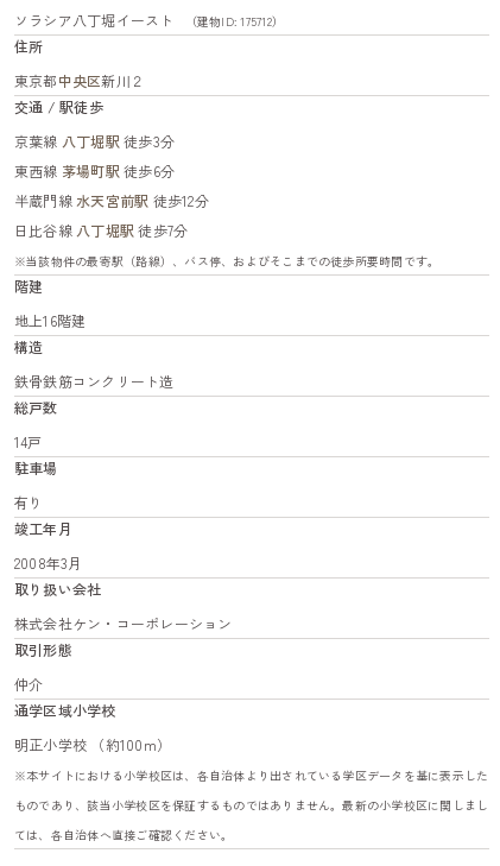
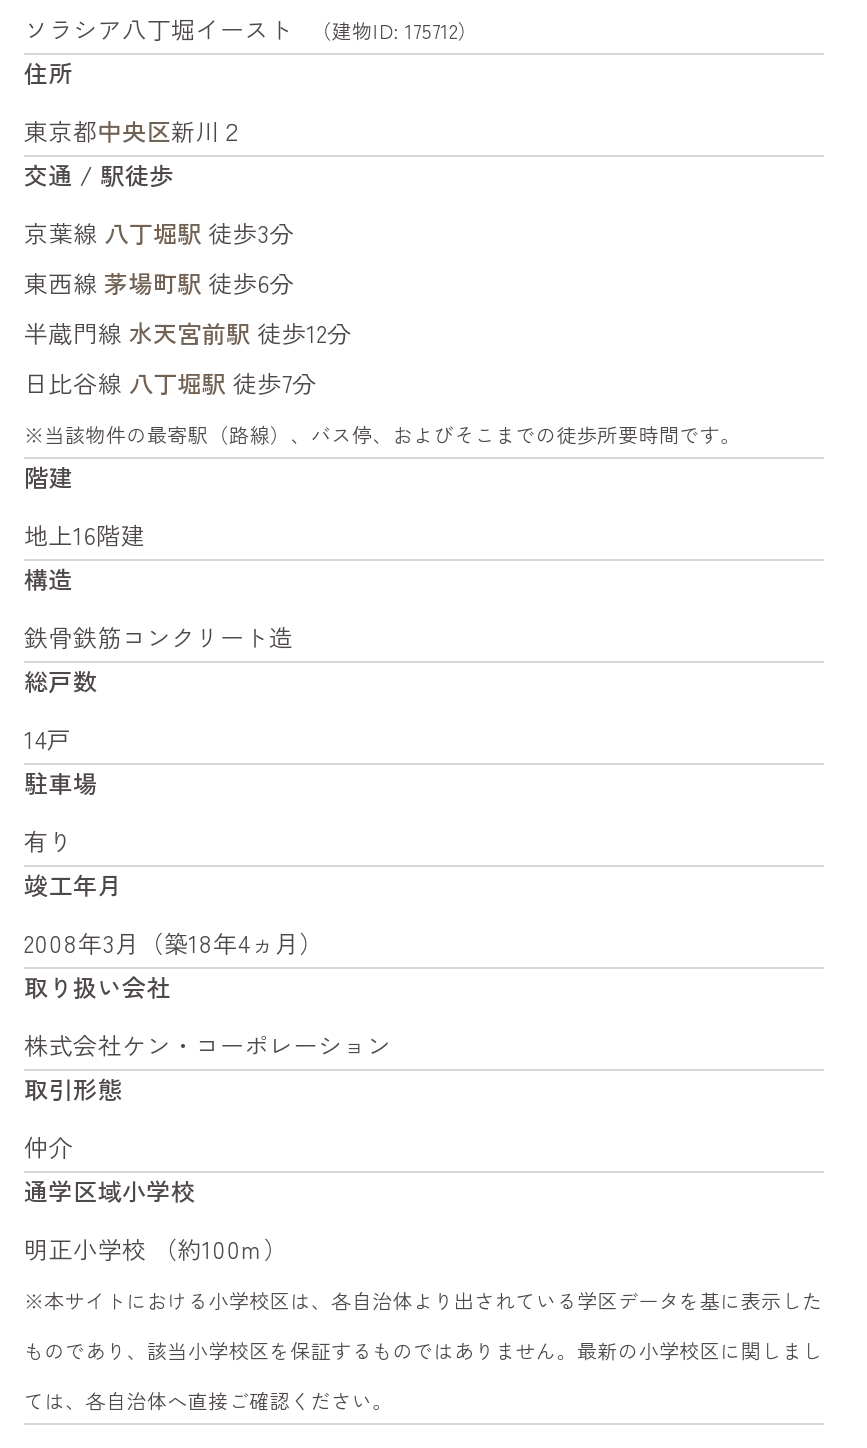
- 2008年3月
+ 2008年3月（築18年4ヵ月）
